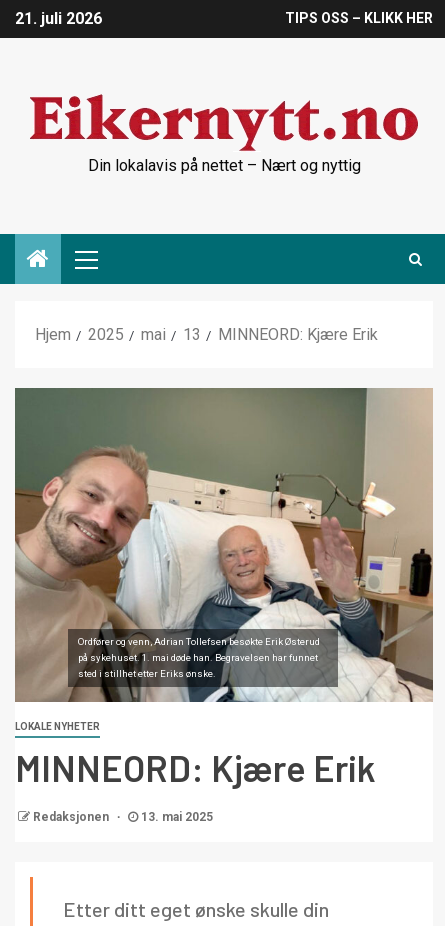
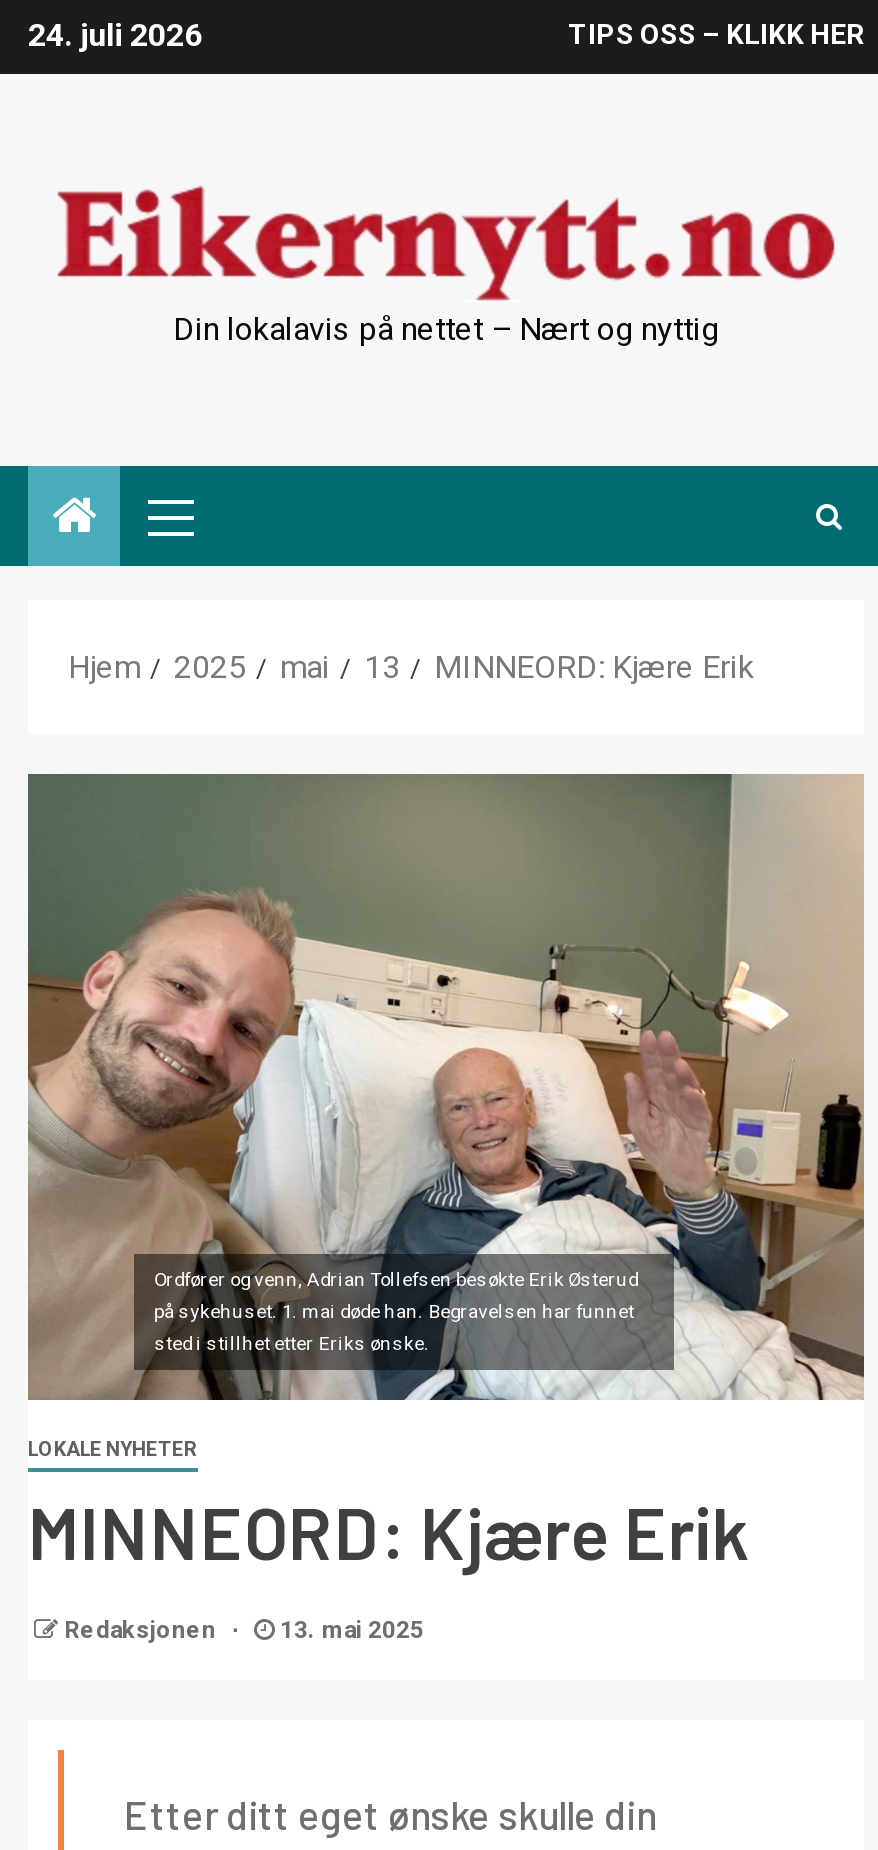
- 21. juli 2026
+ 24. juli 2026
